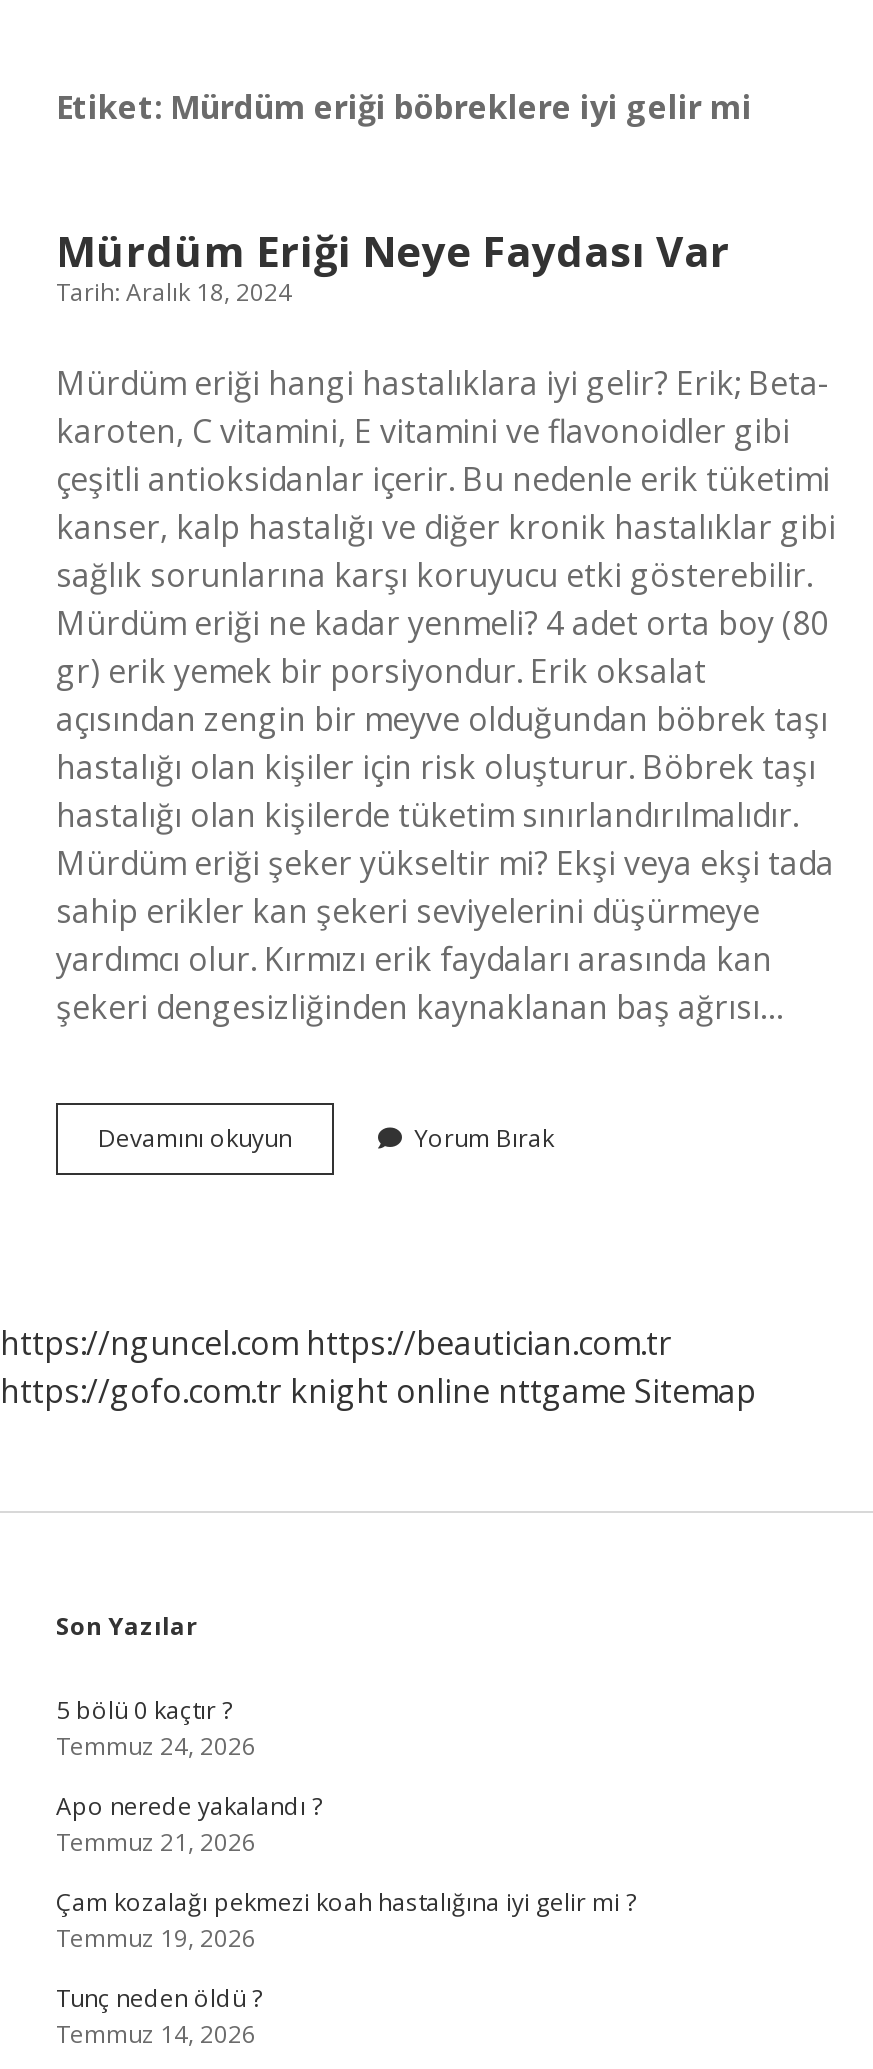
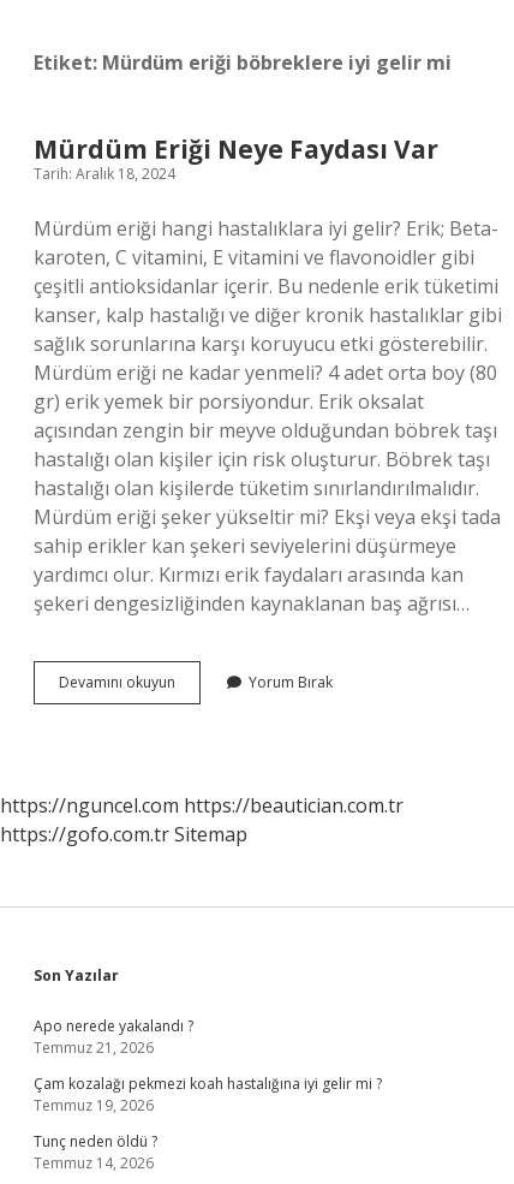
- https://gofo.com.tr knight online nttgame Sitemap
+ https://gofo.com.tr Sitemap

- 5 bölü 0 kaçtır ?
- Temmuz 24, 2026
